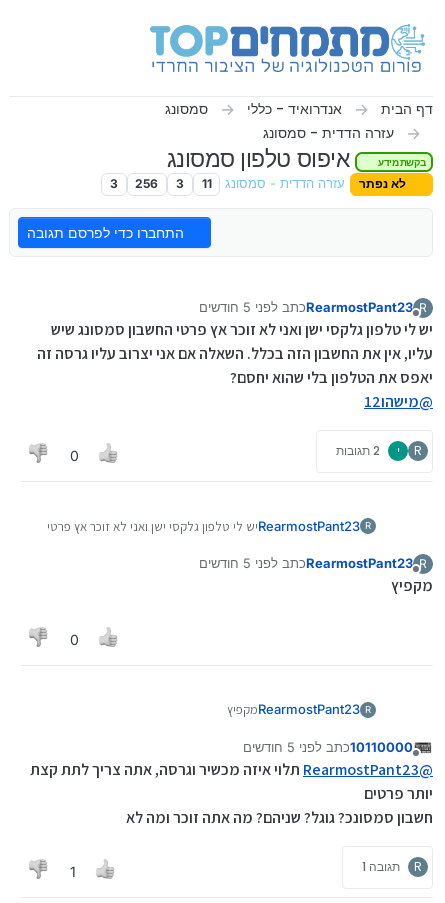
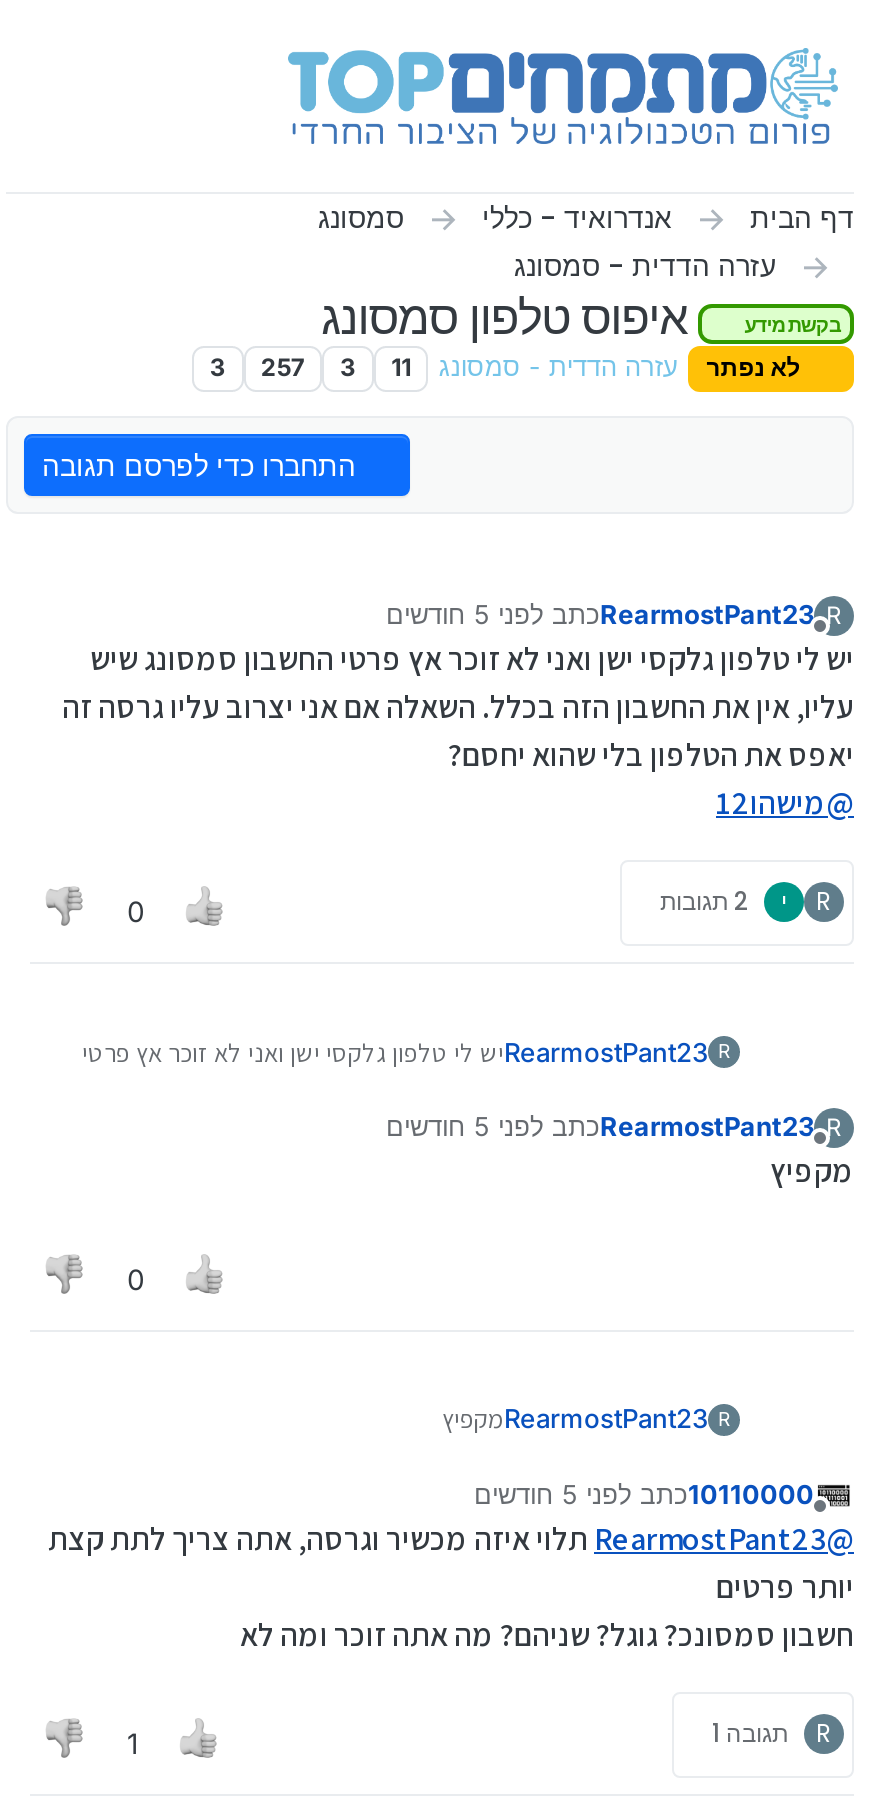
- לא נפתר עזרה הדדית - סמסונג 11 3 256 3
+ לא נפתר עזרה הדדית - סמסונג 11 3 257 3
